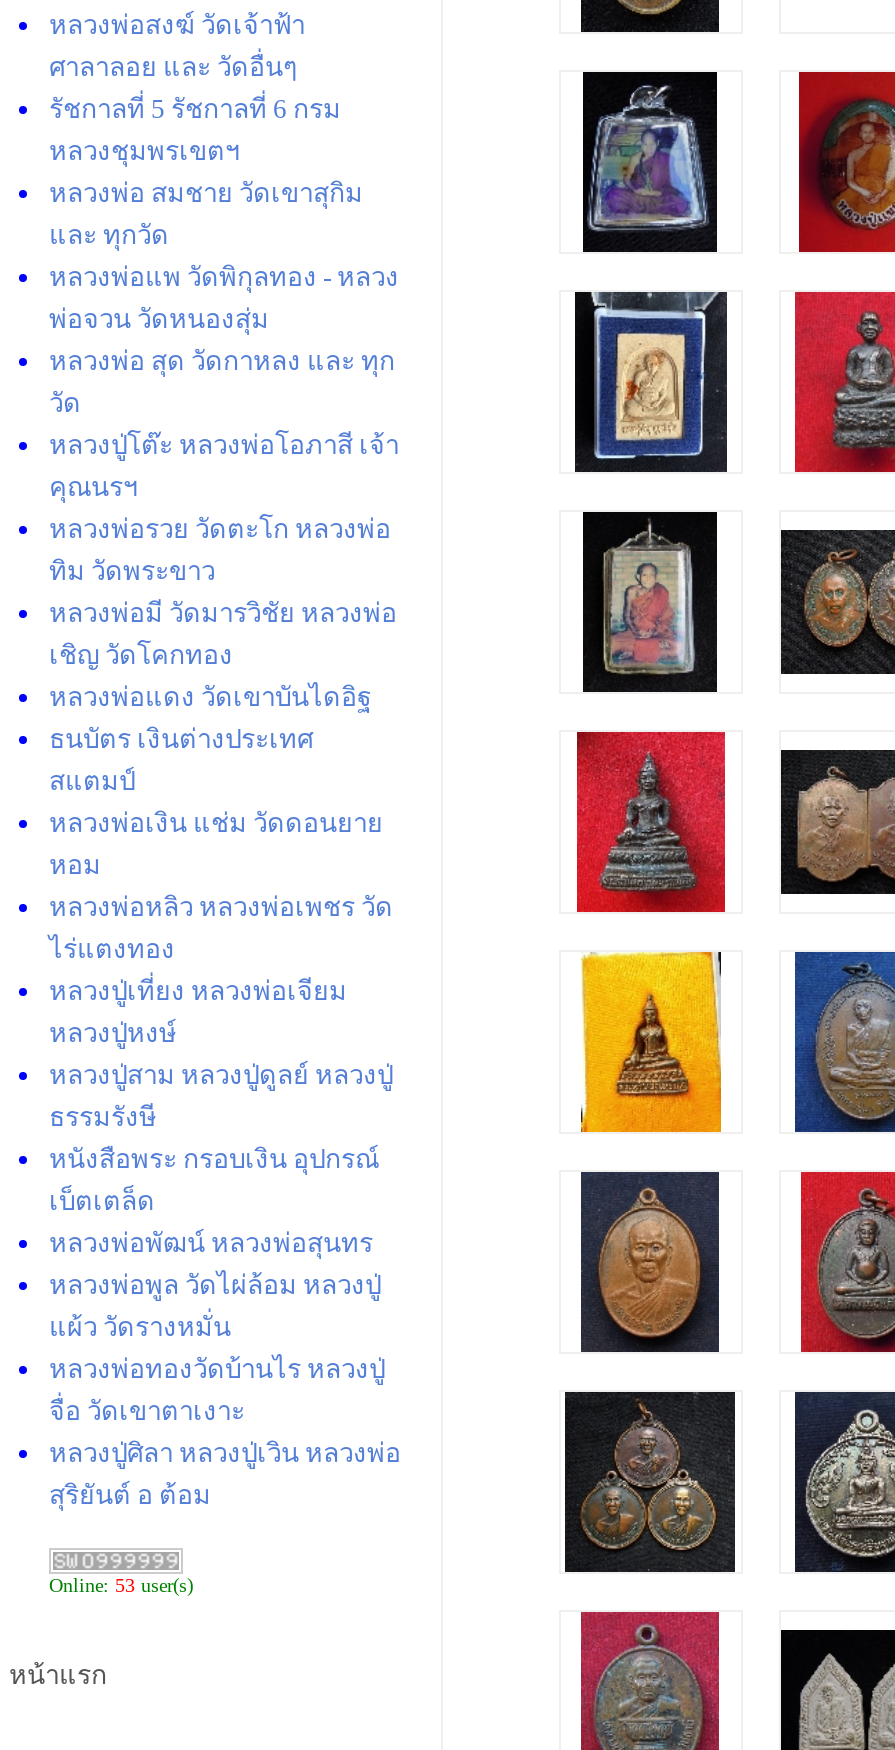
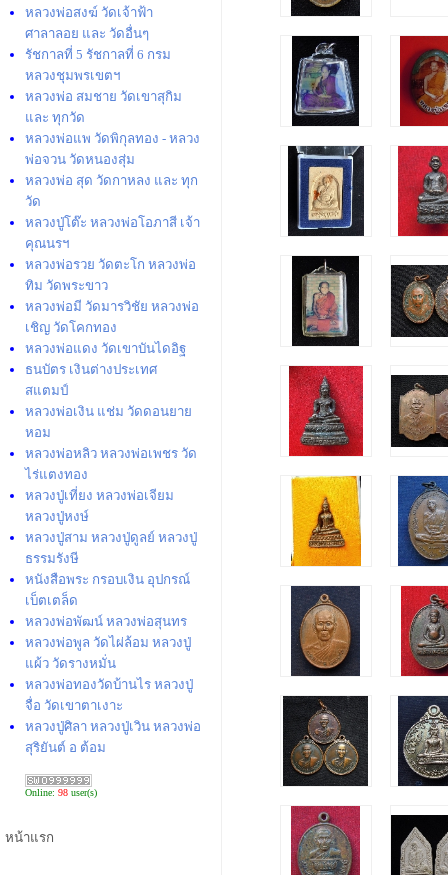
- Online: 53 user(s)
+ Online: 98 user(s)
